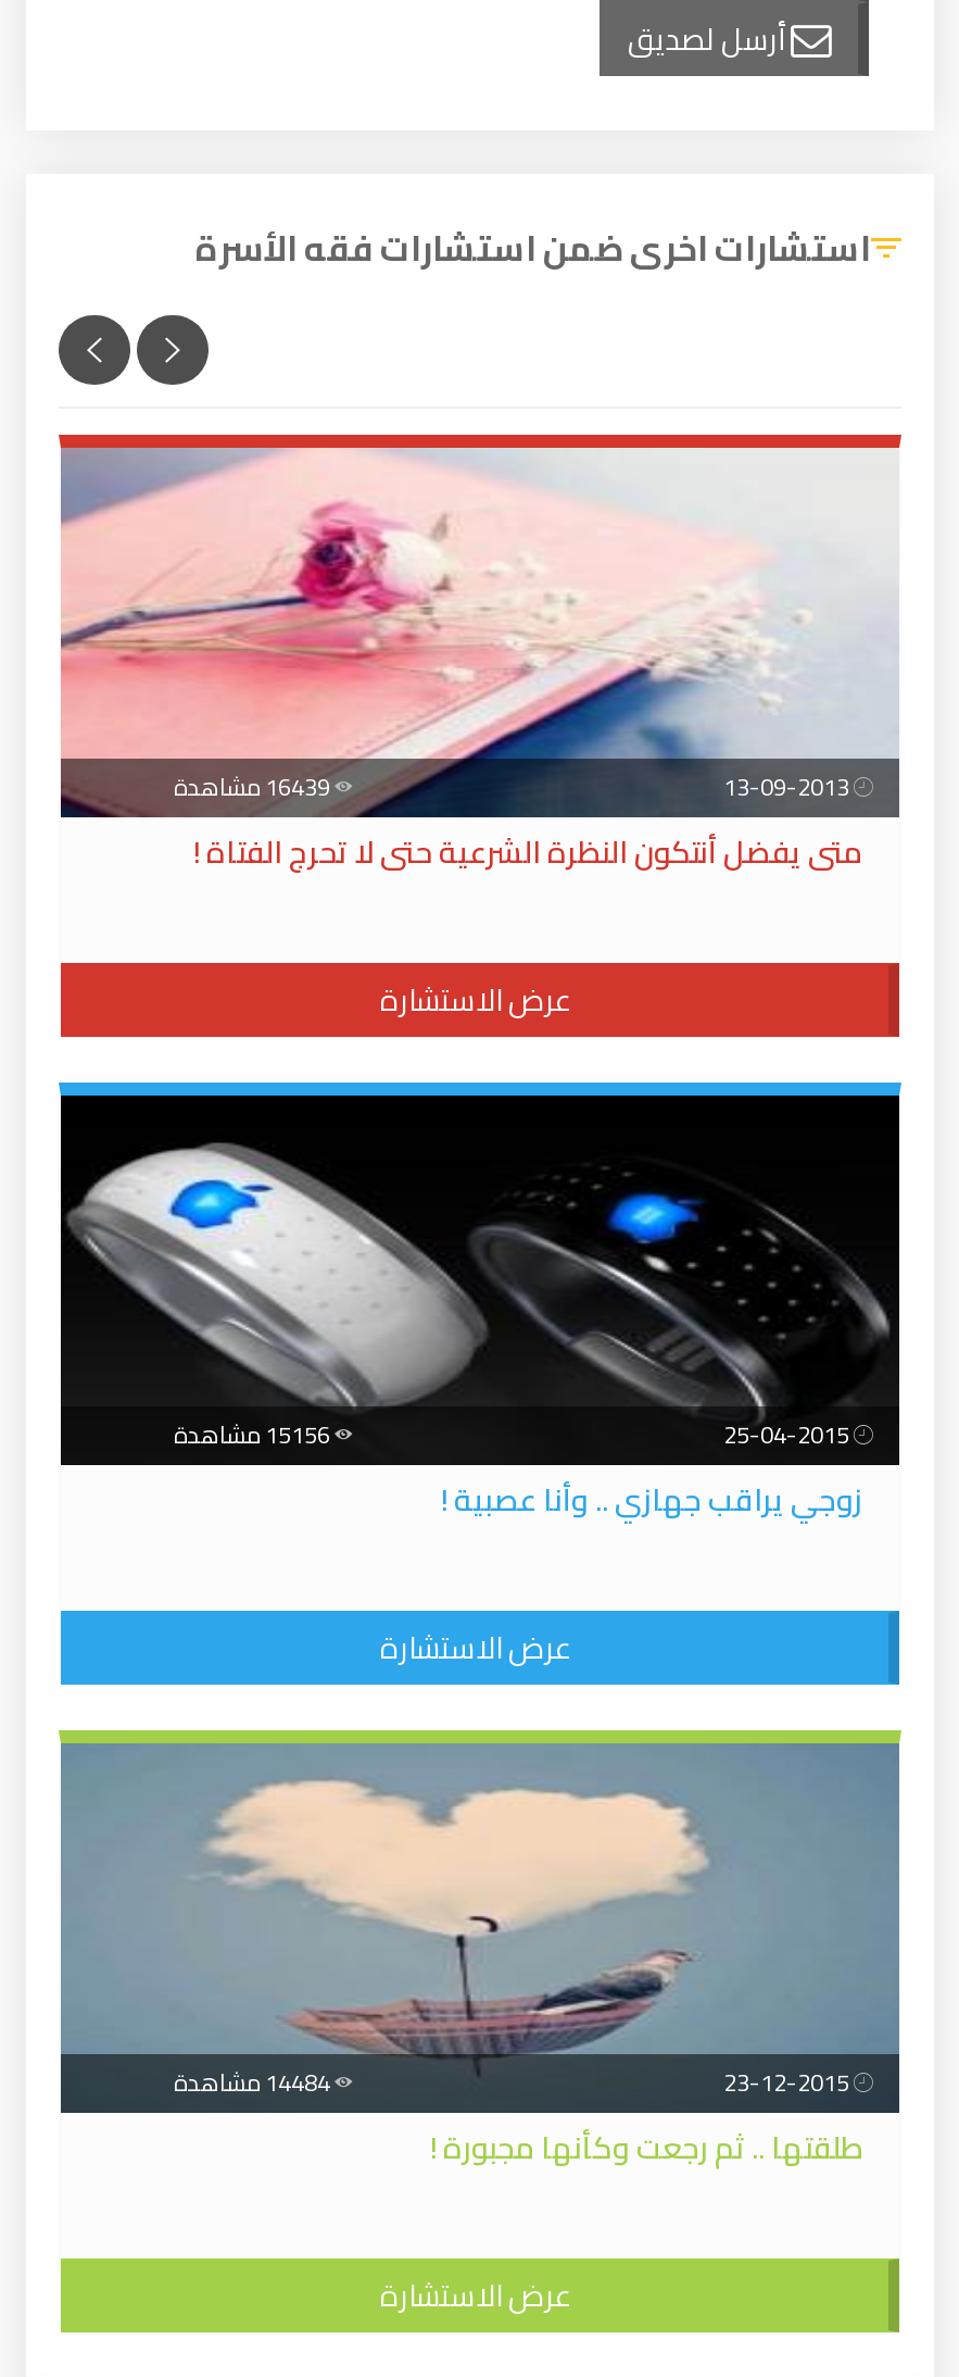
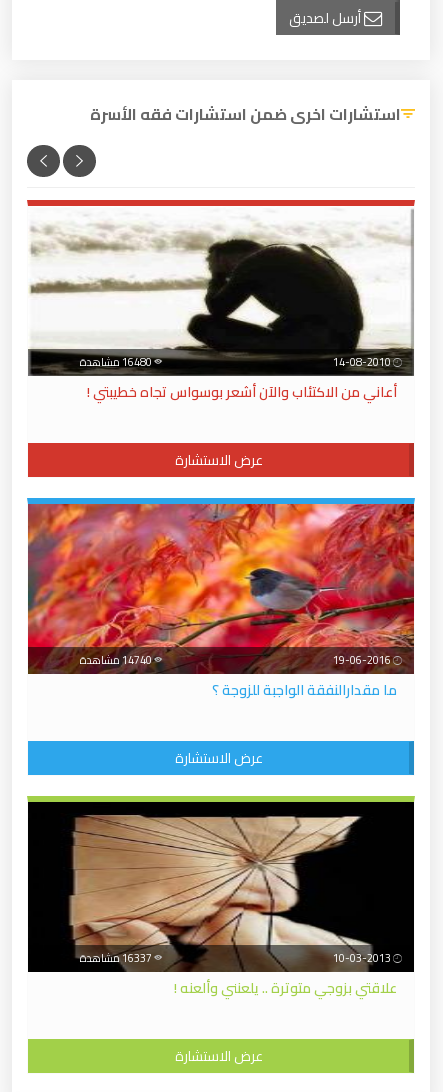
- [image]
- متى يفضل أنتكون النظرة الشرعية حتى لا تحرج الفتاة !
+ [image]
+ أعاني من الاكتئاب والآن أشعر بوسواس تجاه خطيبتي !

- [image]
- زوجي يراقب جهازي .. وأنا عصبية !
+ [image]
+ ما مقدارالنفقة الواجبة للزوجة ؟

- [image]
- طلقتها .. ثم رجعت وكأنها مجبورة !
+ [image]
+ علاقتي بزوجي متوترة .. يلعنني وألعنه !
